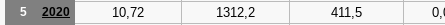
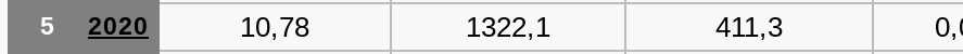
- 10,72
+ 10,78

- 1312,2
+ 1322,1

- 411,5
+ 411,3
